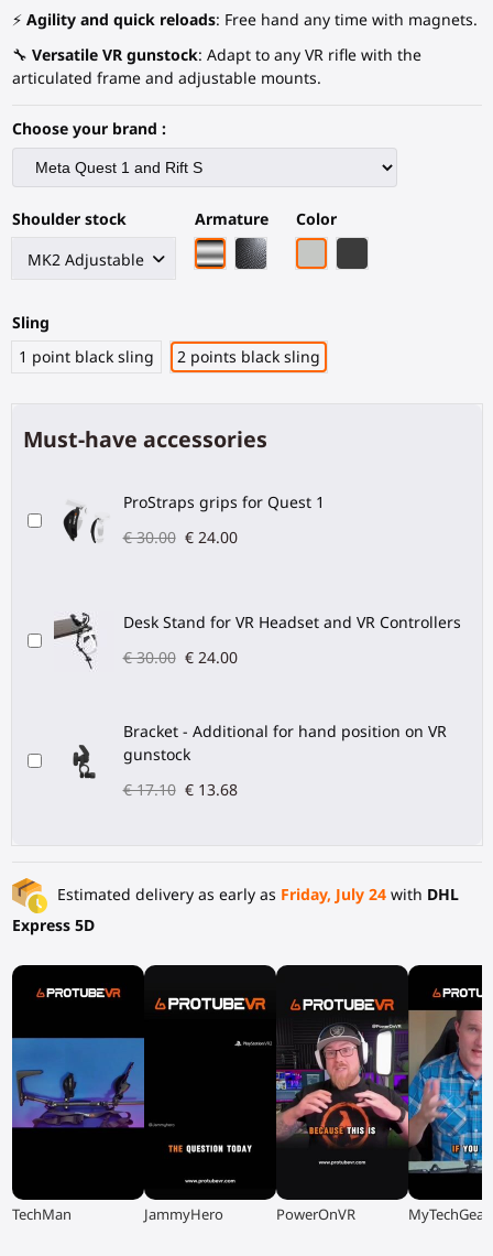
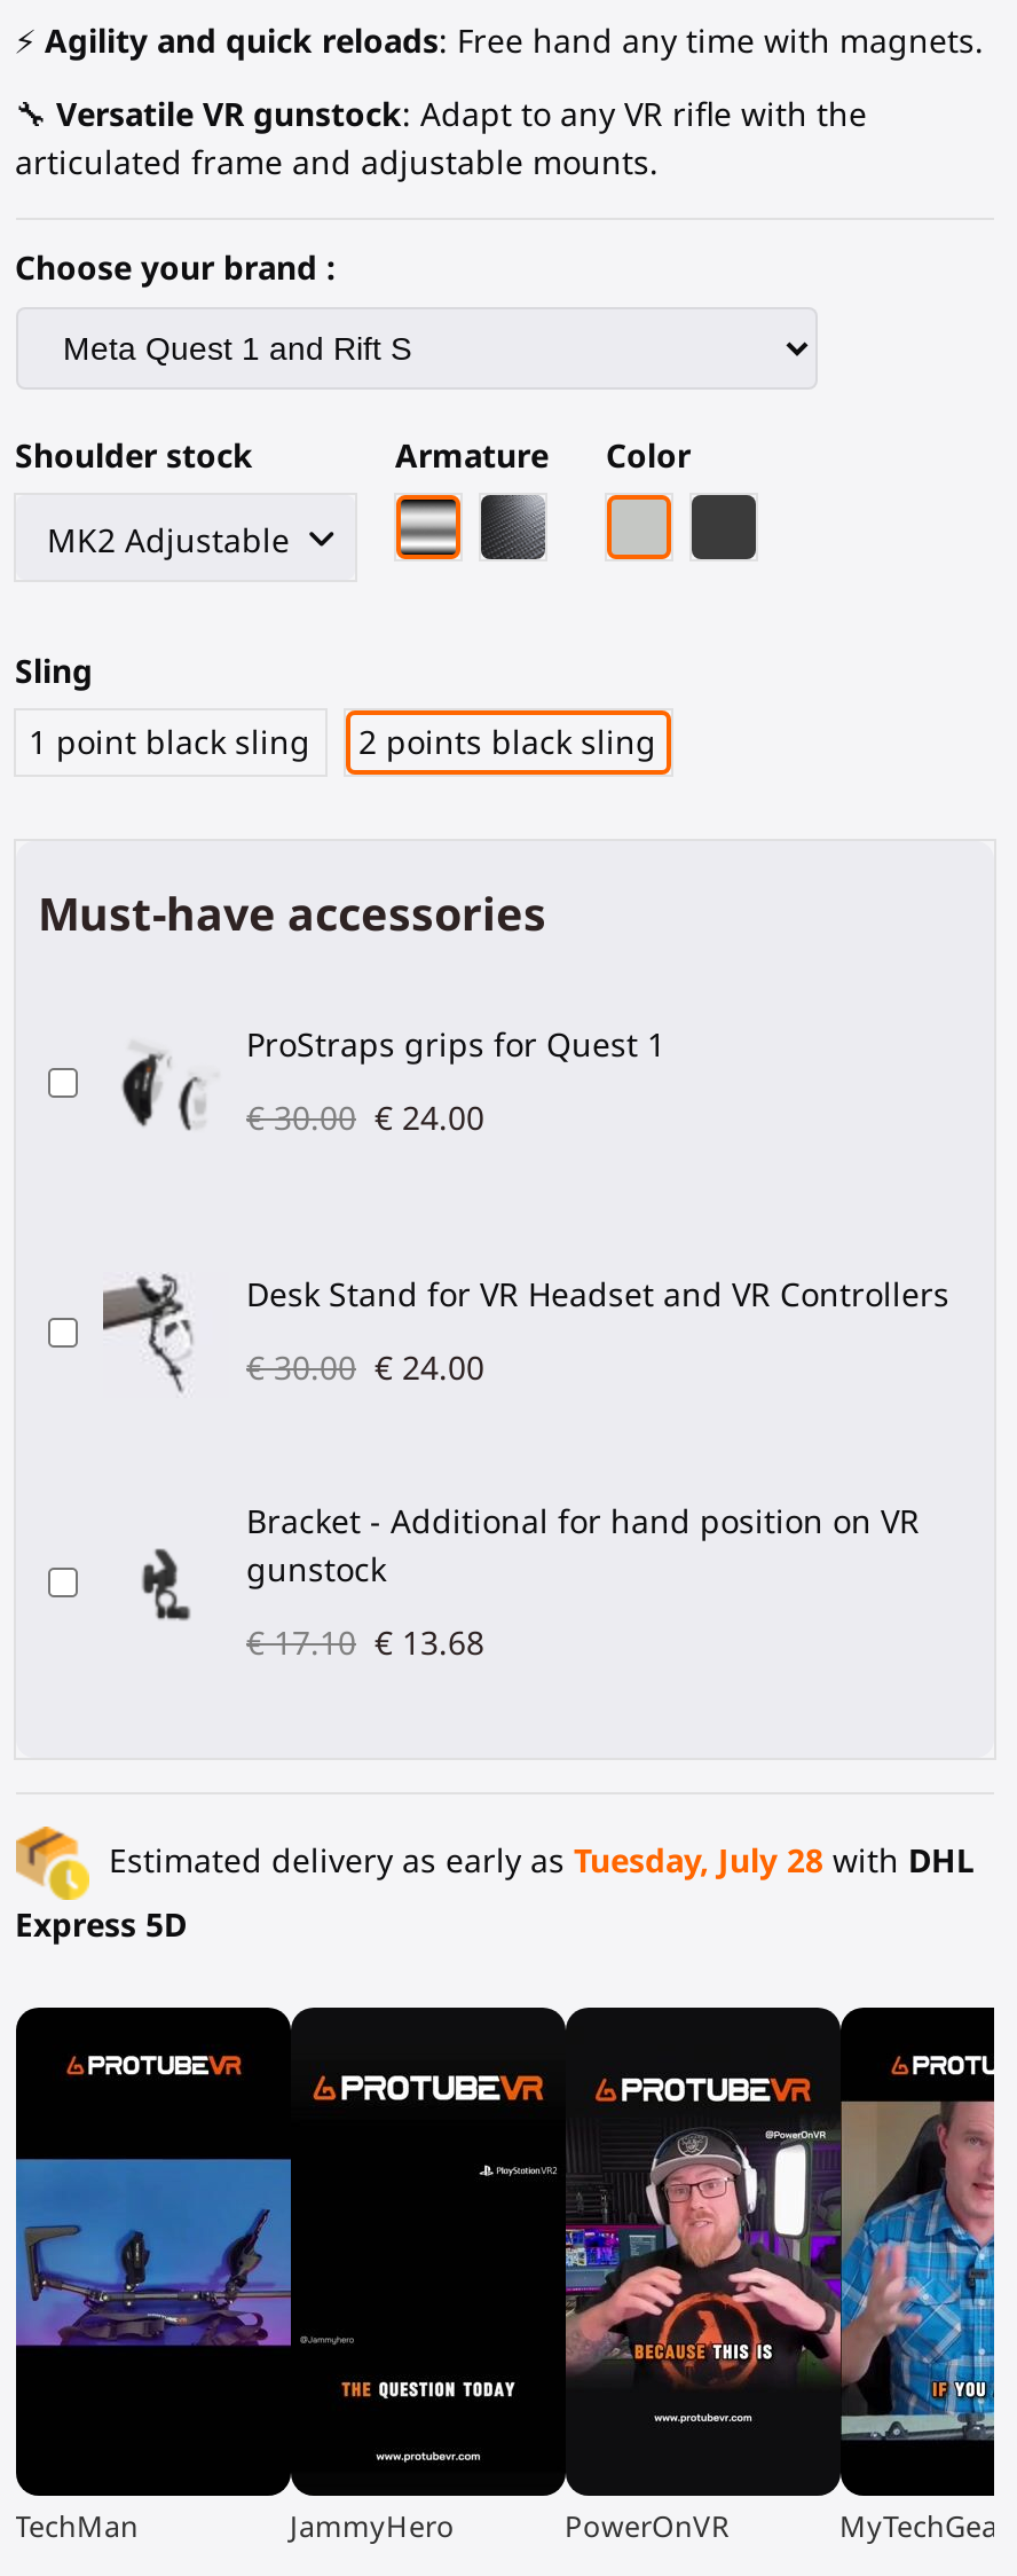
- Estimated delivery as early as Friday, July 24 with DHL
+ Estimated delivery as early as Tuesday, July 28 with DHL
